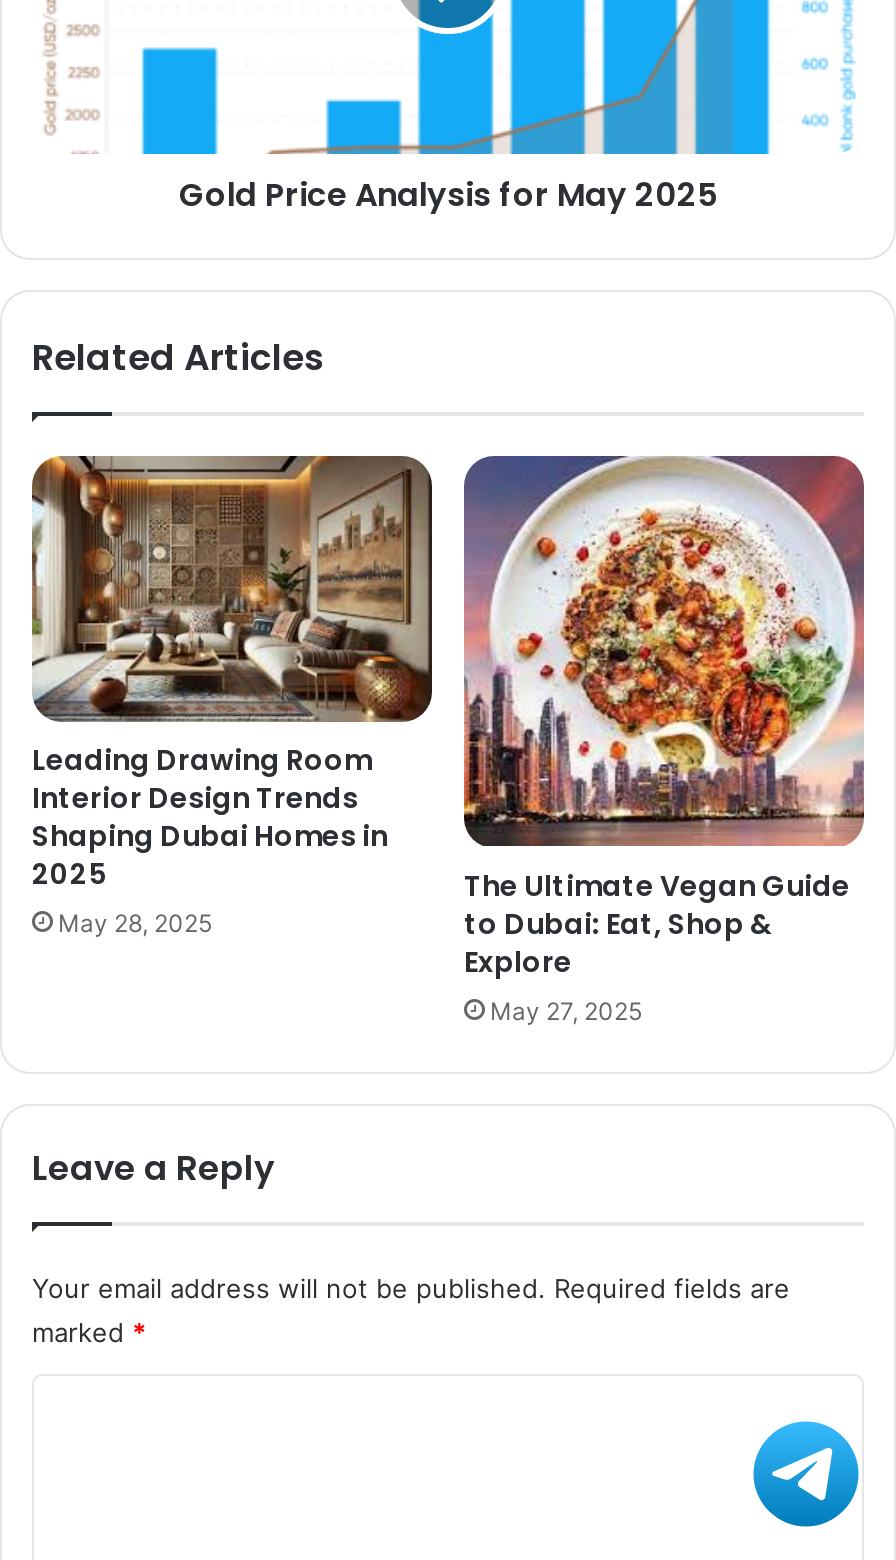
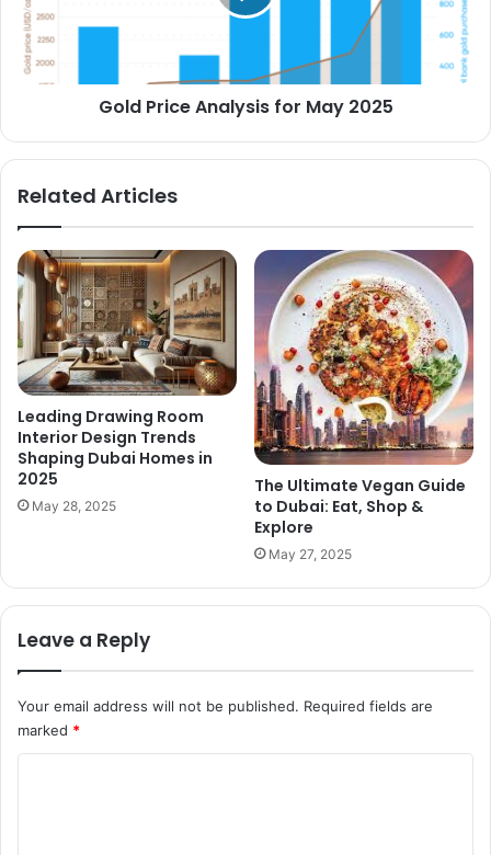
- [image]
